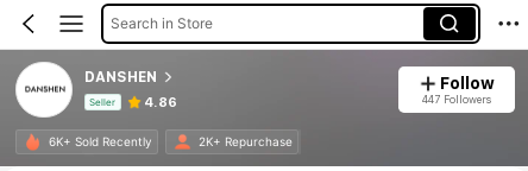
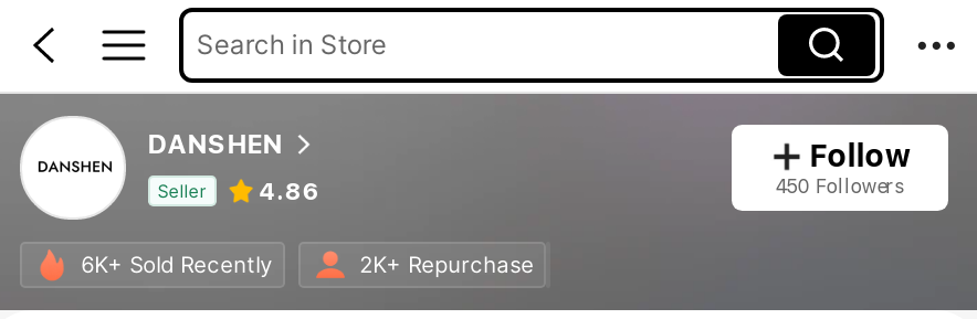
- 447 Followers
+ 450 Followers
